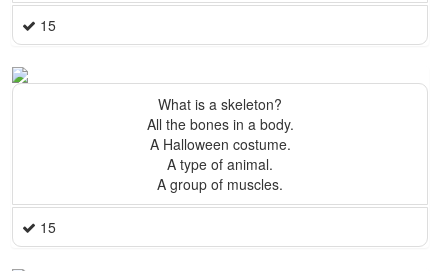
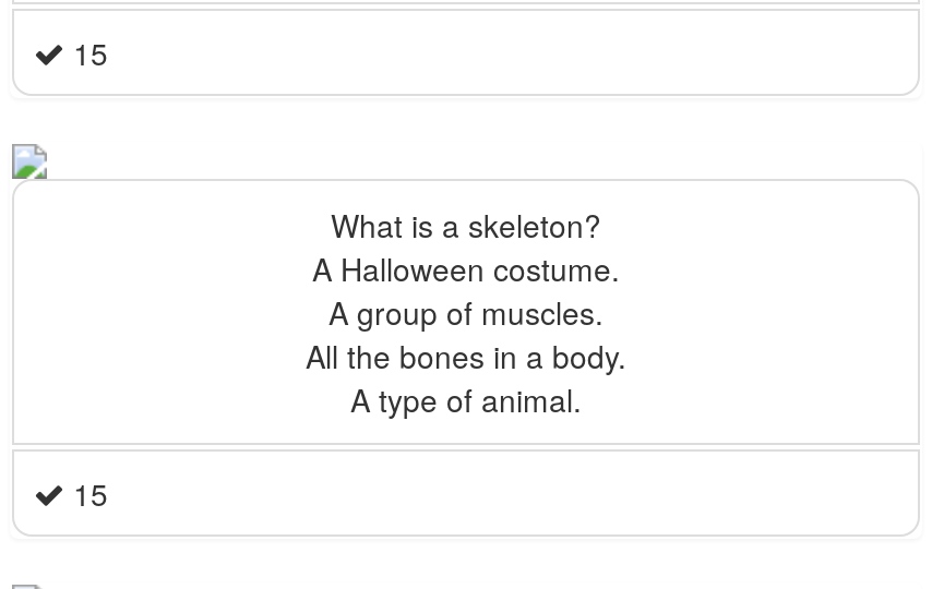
moved down: All the bones in a body.

moved up: A Halloween costume.

moved down: A type of animal.

moved up: A group of muscles.
